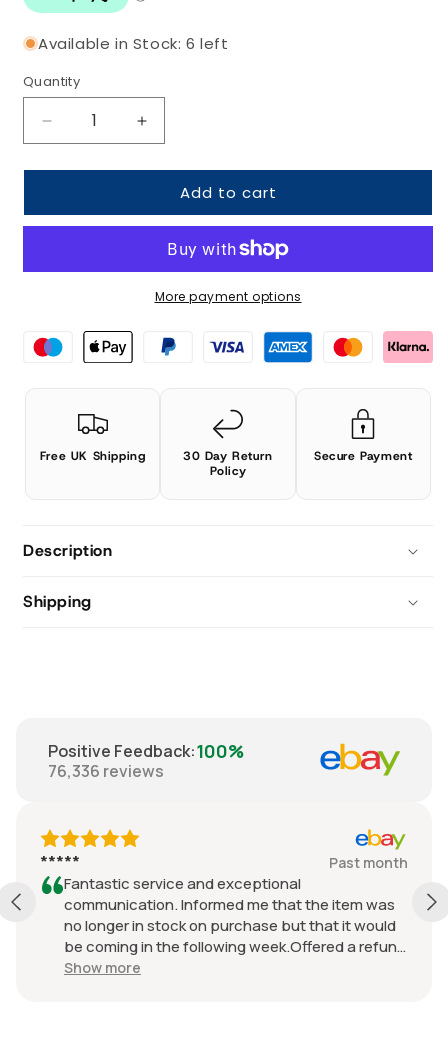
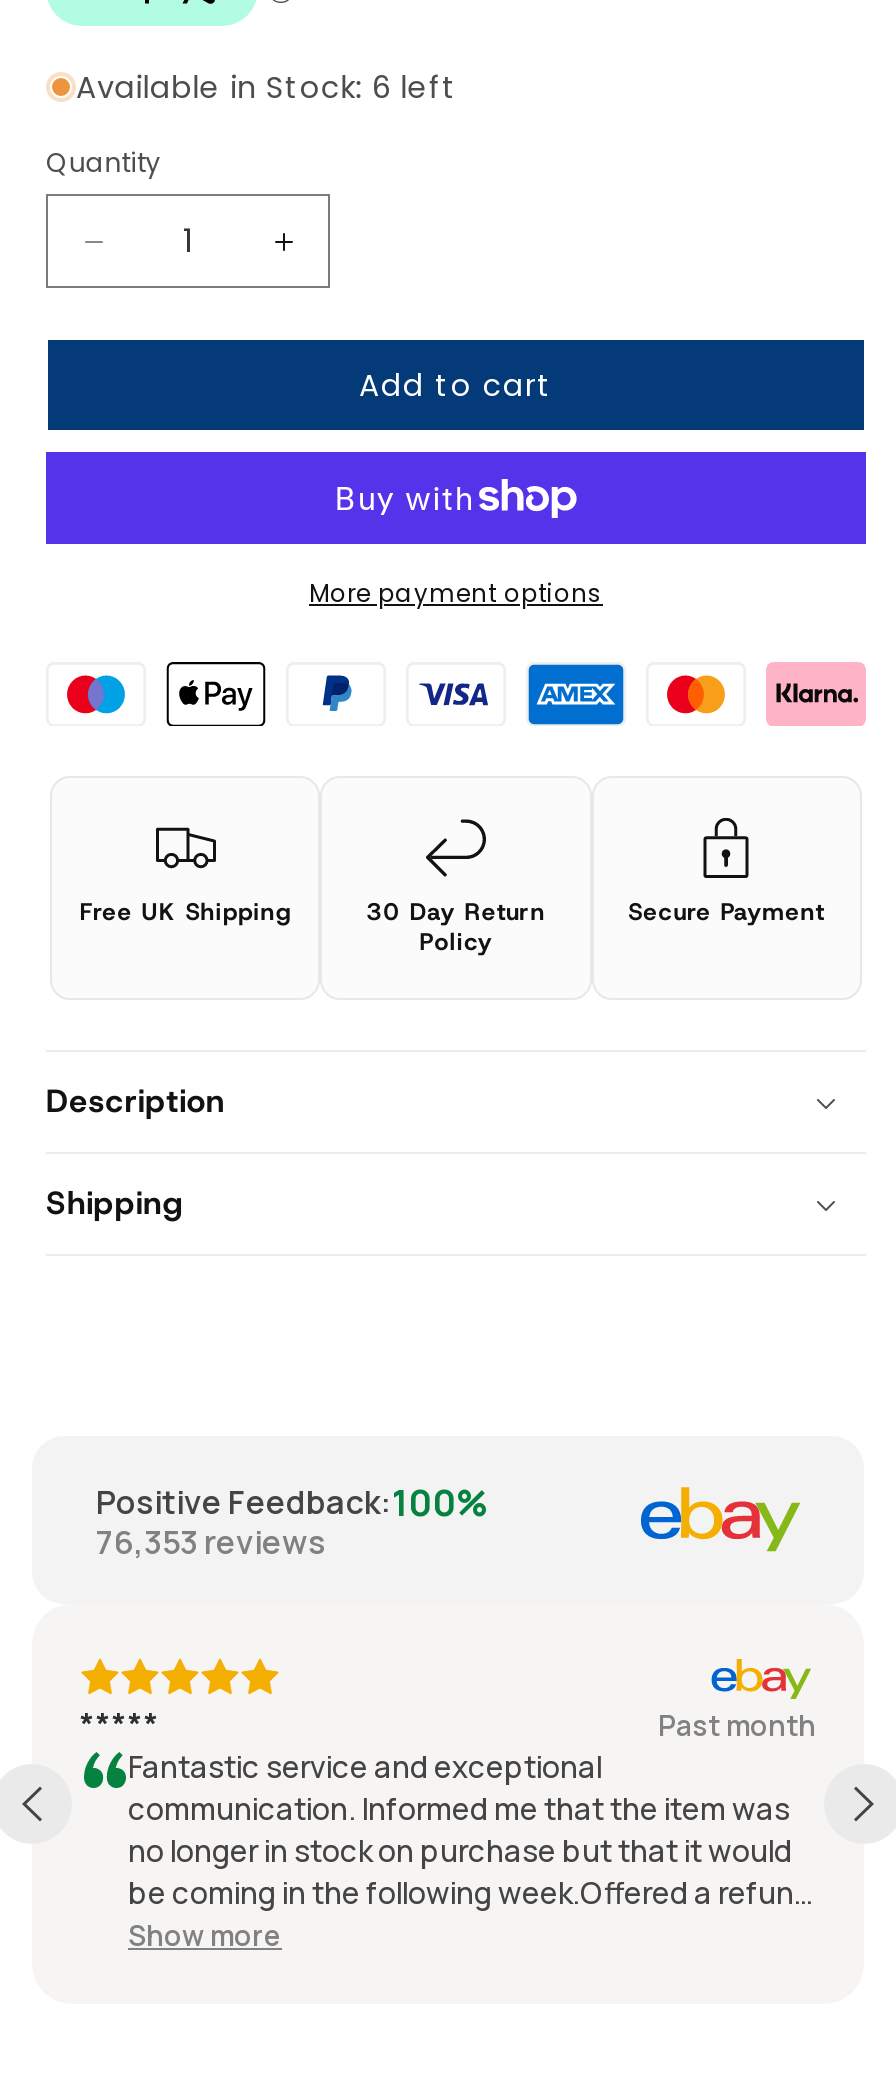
- 76,336 reviews
+ 76,353 reviews
